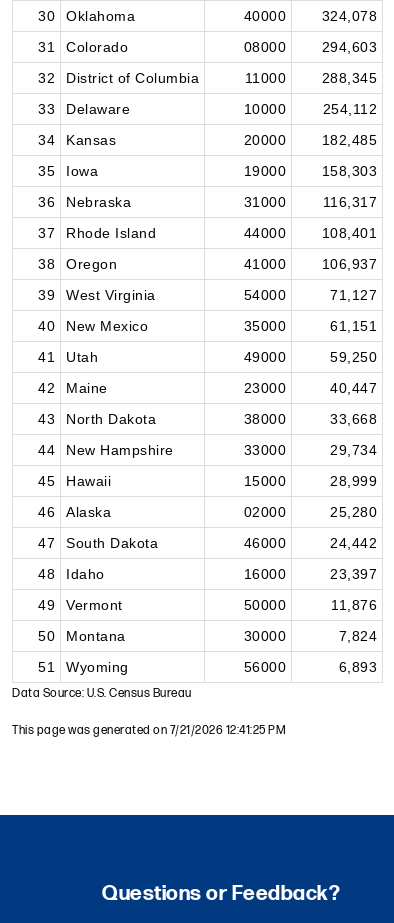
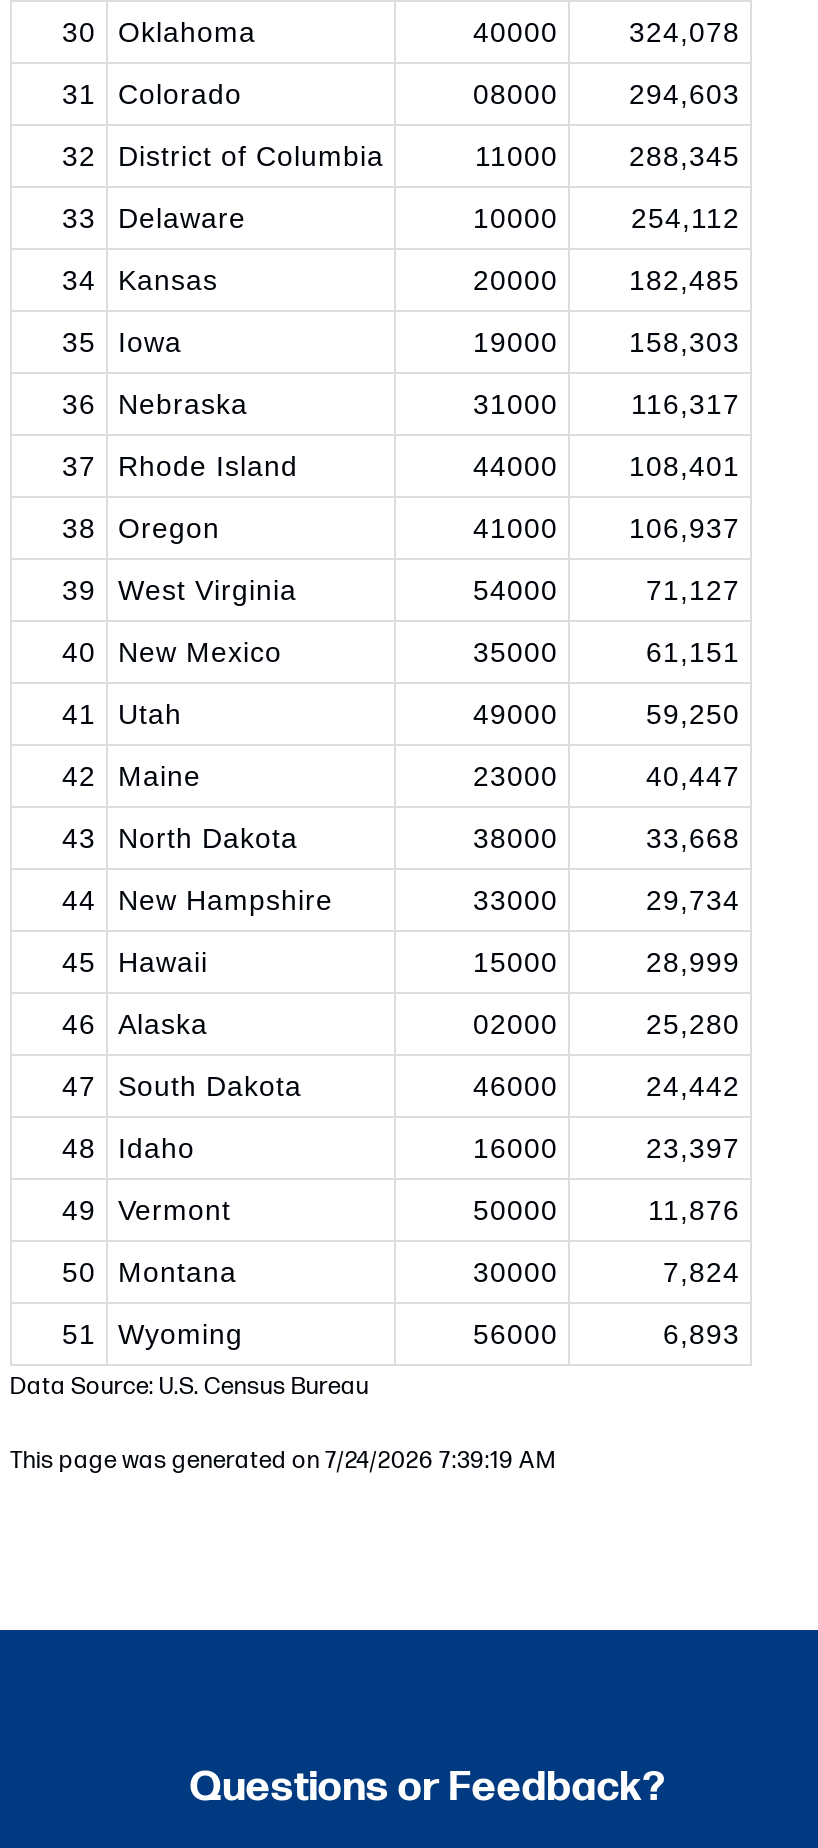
- This page was generated on 7/21/2026 12:41:25 PM
+ This page was generated on 7/24/2026 7:39:19 AM
